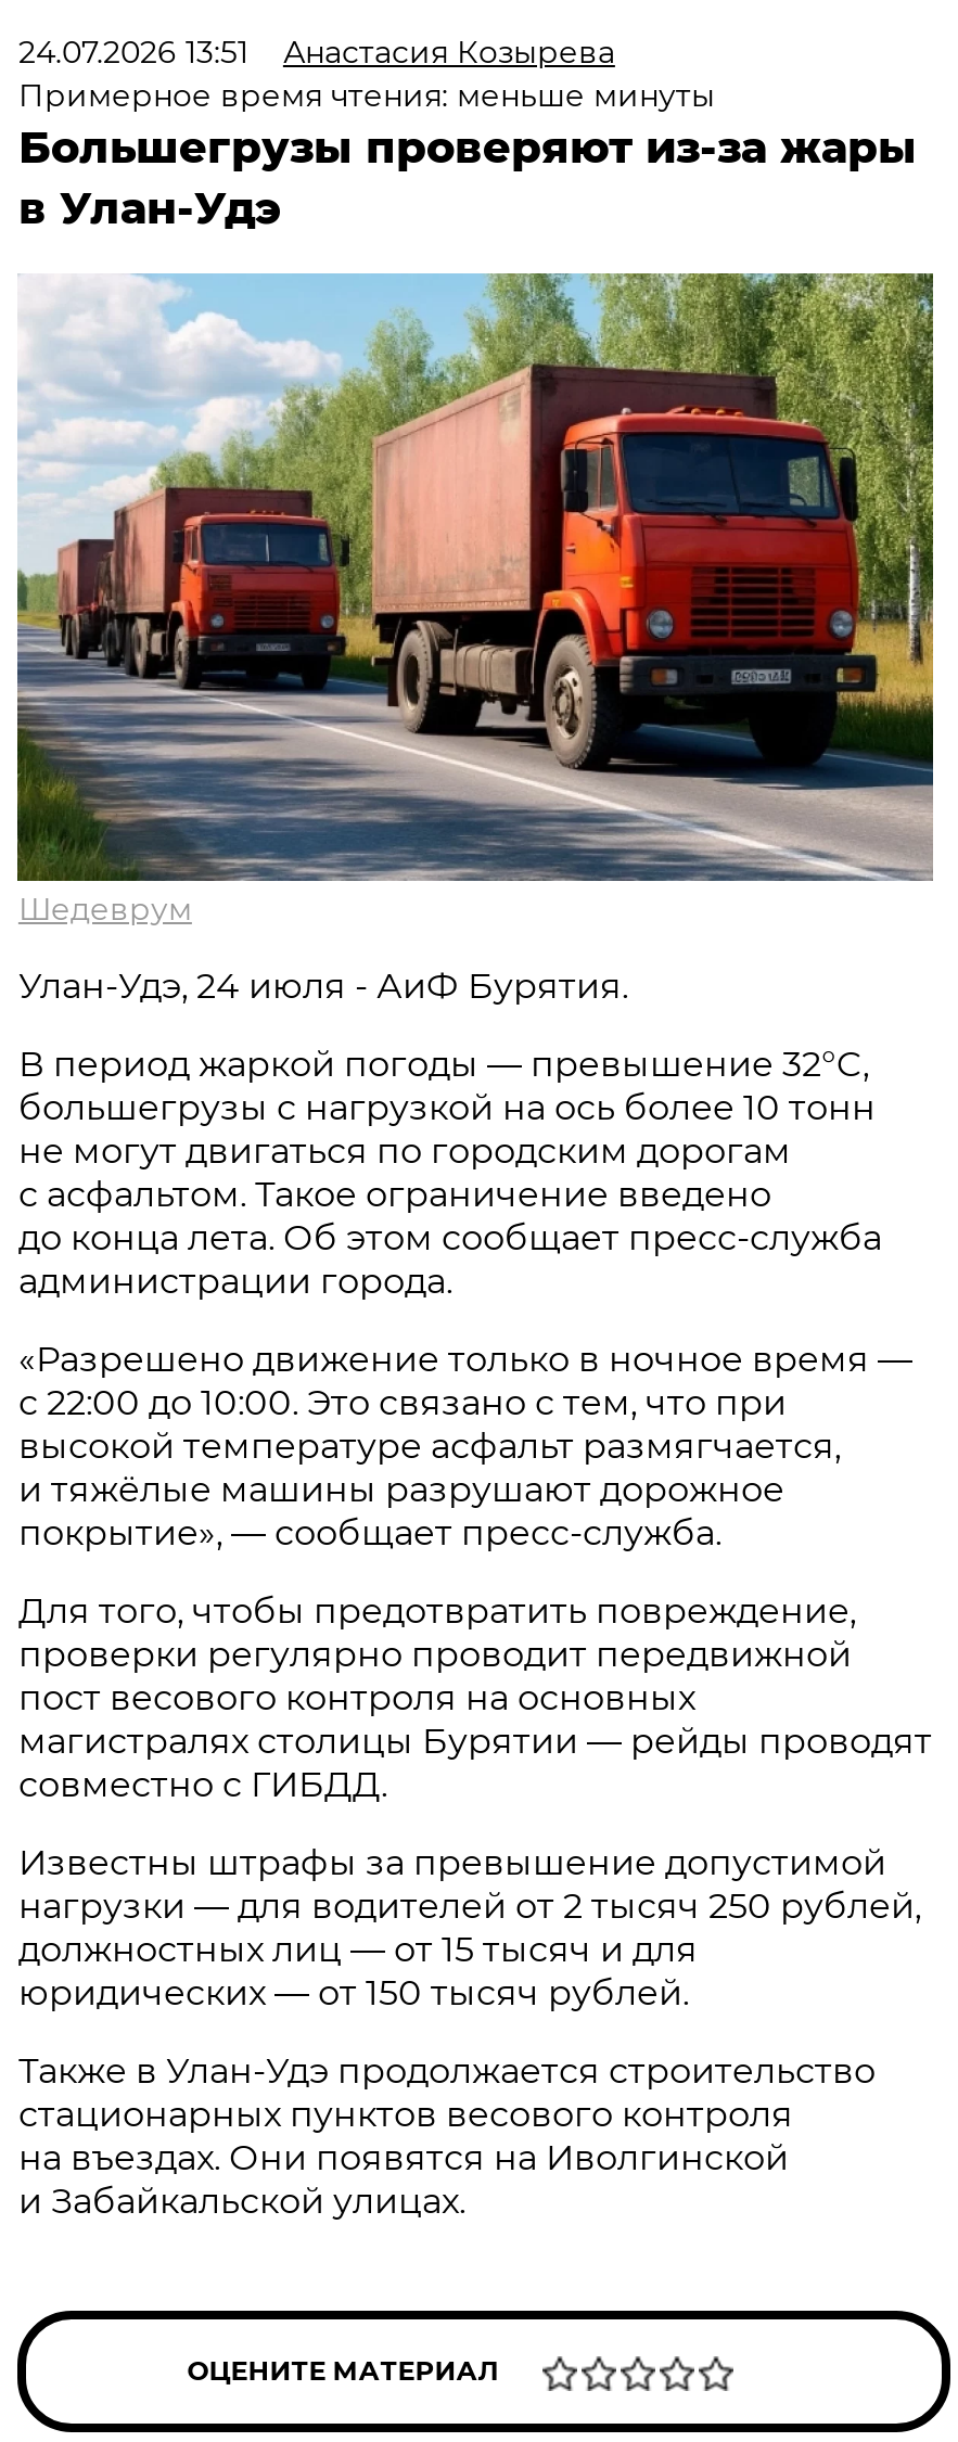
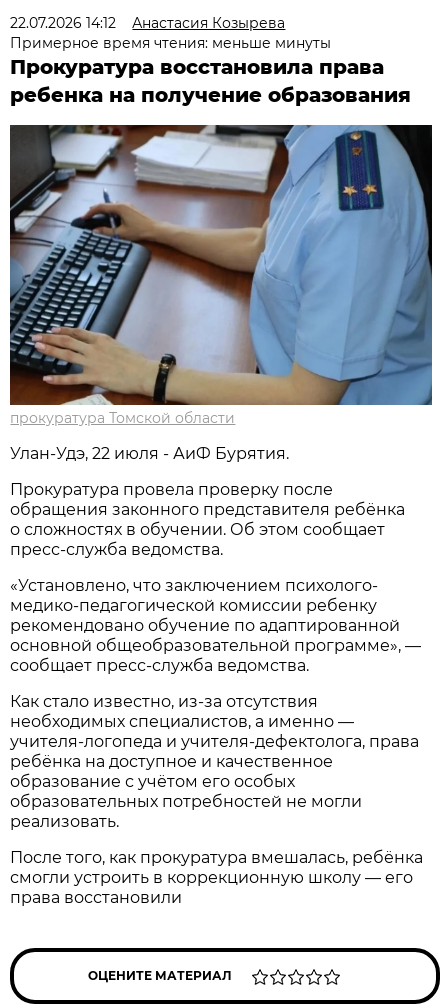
- 24.07.2026 13:51 Анастасия Козырева
+ 22.07.2026 14:12 Анастасия Козырева

- Большегрузы проверяют из-за жары
- в Улан-Удэ
+ Прокуратура восстановила права
+ ребенка на получение образования

- [image]
- Шедеврум
- Улан-Удэ, 24 июля - АиФ Бурятия.
- В период жаркой погоды — превышение 32°C,
- большегрузы с нагрузкой на ось более 10 тонн
- не могут двигаться по городским дорогам
- с асфальтом. Такое ограничение введено
- до конца лета. Об этом сообщает пресс-служба
- администрации города.
- «Разрешено движение только в ночное время —
- с 22:00 до 10:00. Это связано с тем, что при
- высокой температуре асфальт размягчается,
- и тяжёлые машины разрушают дорожное
- покрытие», — сообщает пресс-служба.
- Для того, чтобы предотвратить повреждение,
- проверки регулярно проводит передвижной
- пост весового контроля на основных
- магистралях столицы Бурятии — рейды проводят
- совместно с ГИБДД.
- Известны штрафы за превышение допустимой
- нагрузки — для водителей от 2 тысяч 250 рублей,
- должностных лиц — от 15 тысяч и для
- юридических — от 150 тысяч рублей.
- Также в Улан-Удэ продолжается строительство
- стационарных пунктов весового контроля
- на въездах. Они появятся на Иволгинской
- и Забайкальской улицах.
+ [image]
+ прокуратура Томской области
+ Улан-Удэ, 22 июля - АиФ Бурятия.
+ Прокуратура провела проверку после
+ обращения законного представителя ребёнка
+ о сложностях в обучении. Об этом сообщает
+ пресс-служба ведомства.
+ «Установлено, что заключением психолого-
+ медико-педагогической комиссии ребенку
+ рекомендовано обучение по адаптированной
+ основной общеобразовательной программе», —
+ сообщает пресс-служба ведомства.
+ Как стало известно, из-за отсутствия
+ необходимых специалистов, а именно —
+ учителя-логопеда и учителя-дефектолога, права
+ ребёнка на доступное и качественное
+ образование с учётом его особых
+ образовательных потребностей не могли
+ реализовать.
+ После того, как прокуратура вмешалась, ребёнка
+ смогли устроить в коррекционную школу — его
+ права восстановили
